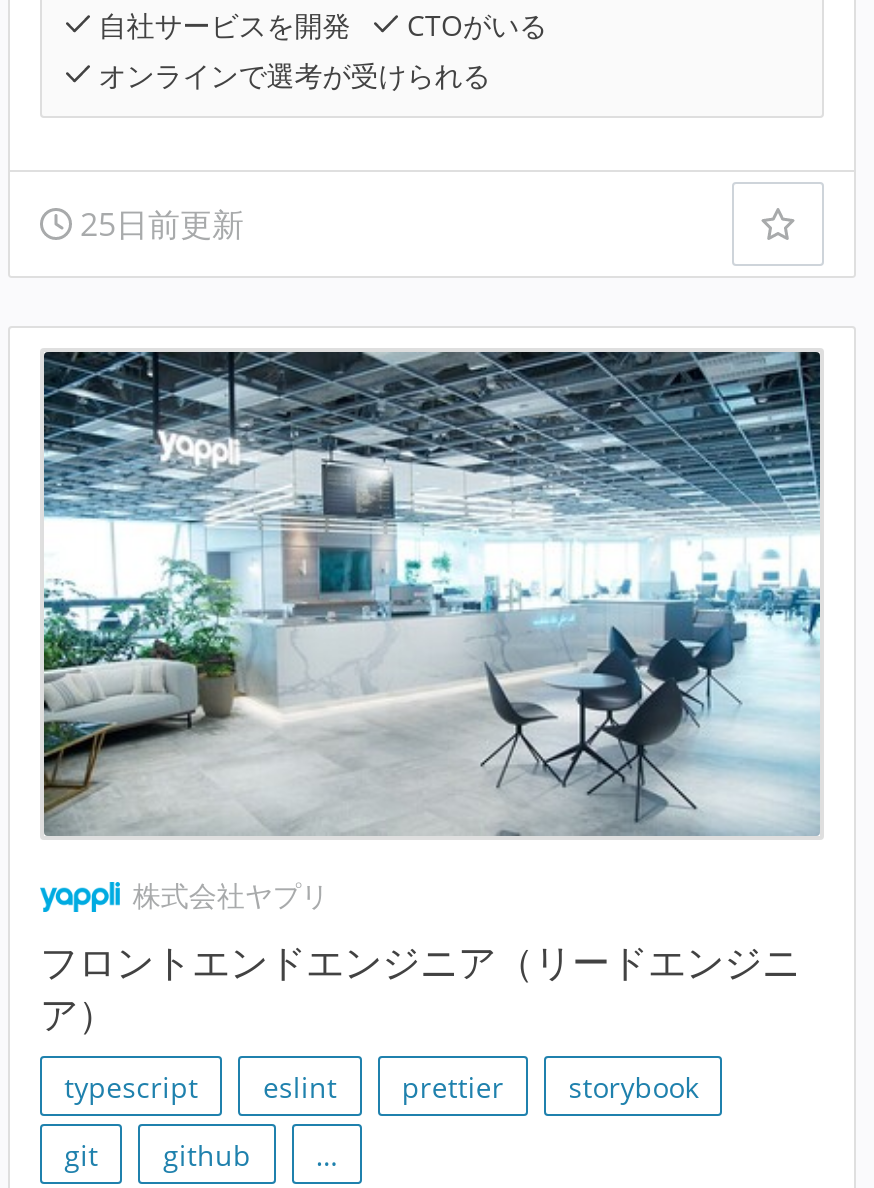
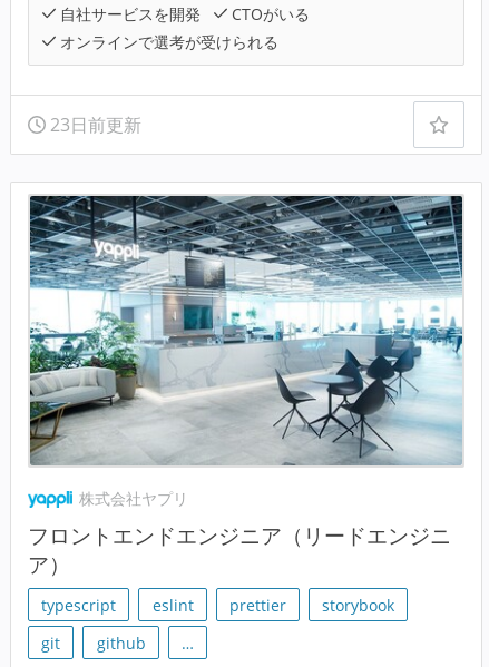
- 25日前更新
+ 23日前更新
